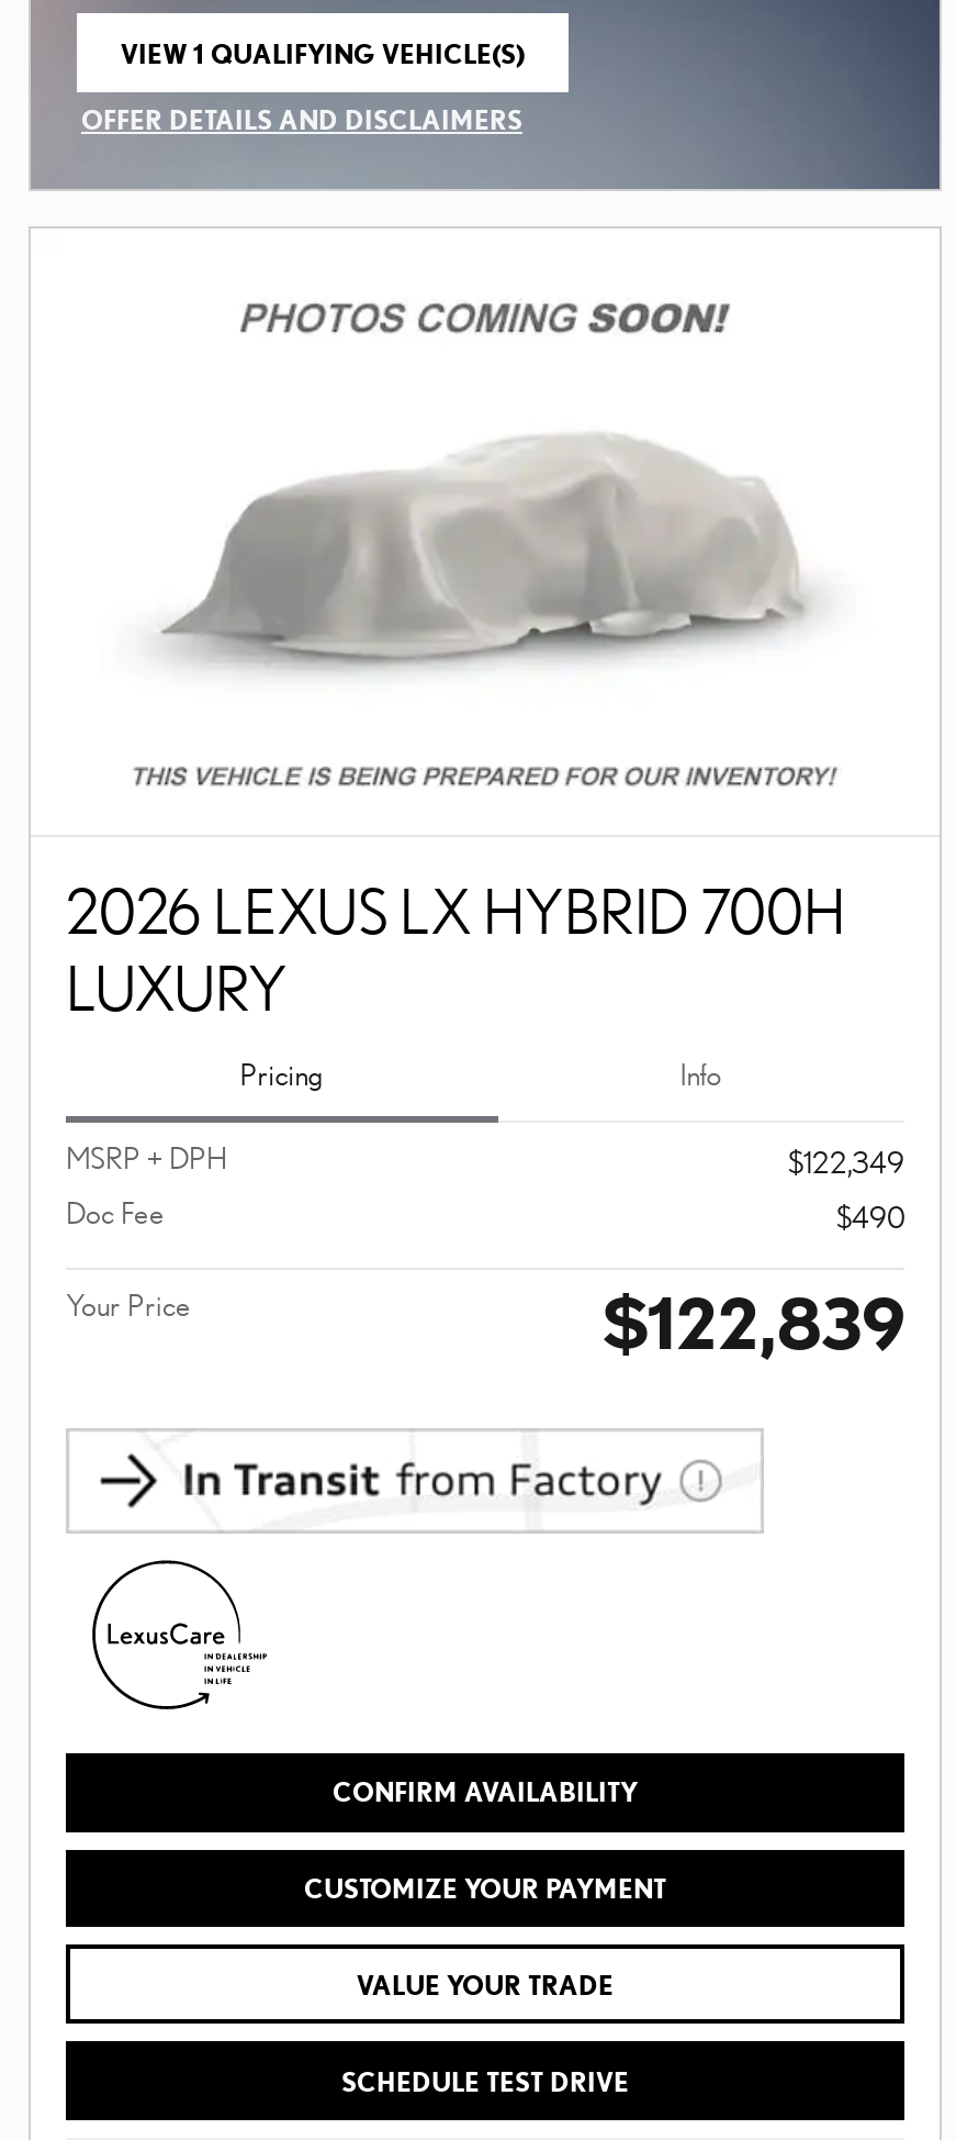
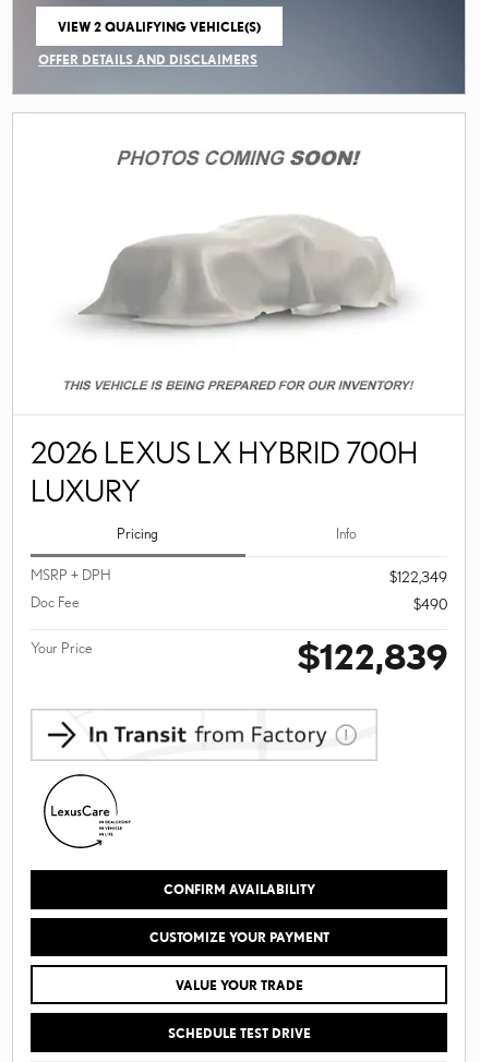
- VIEW 1 QUALIFYING VEHICLE(S)
+ VIEW 2 QUALIFYING VEHICLE(S)
